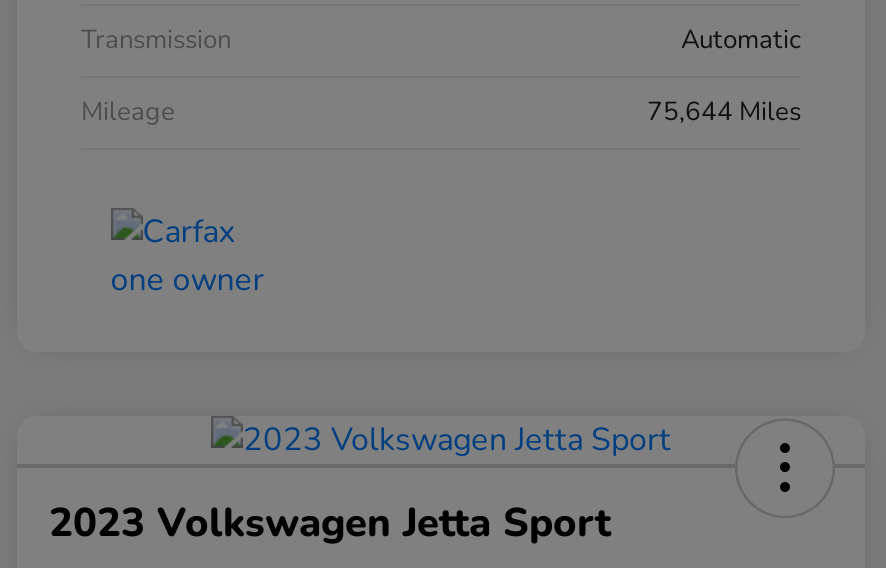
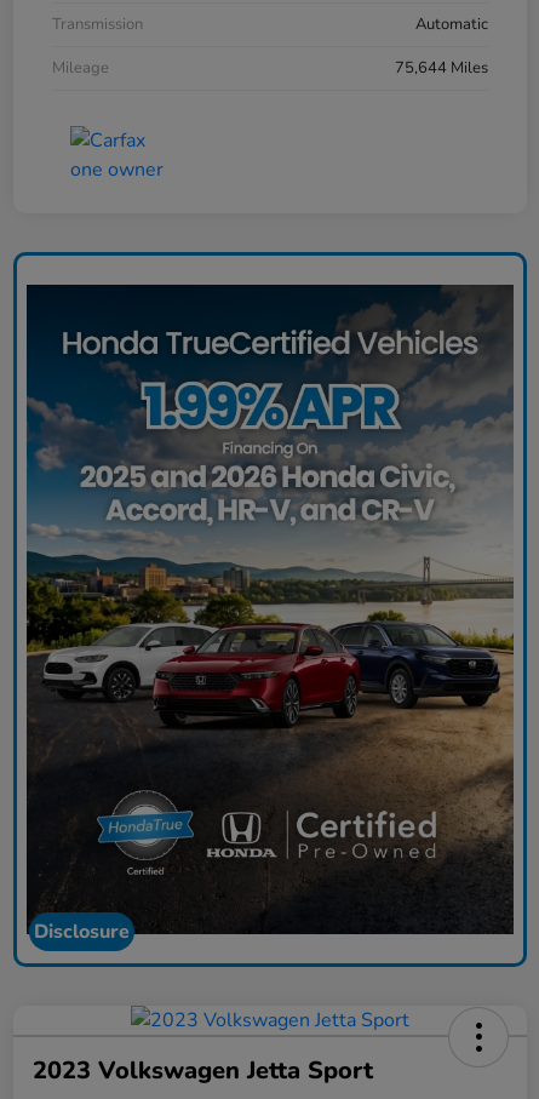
+ [image]
+ Disclosure
